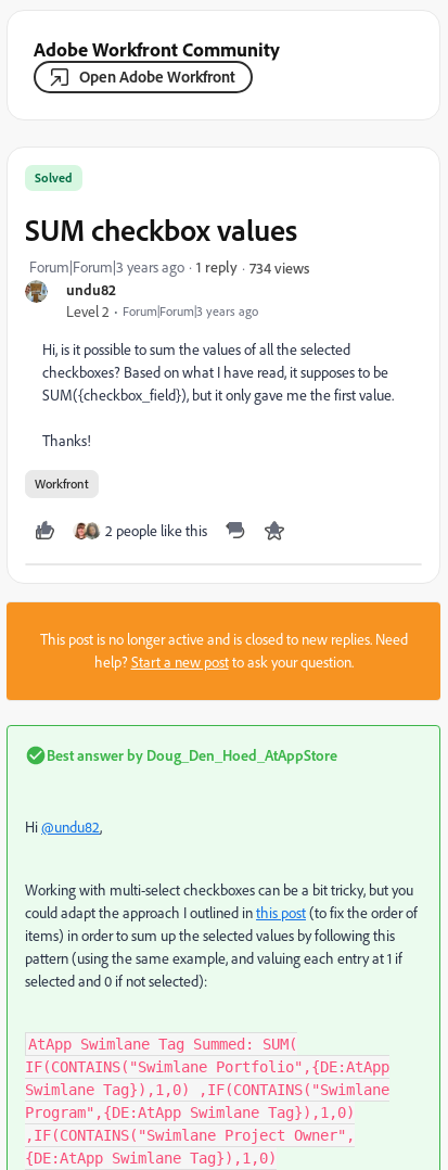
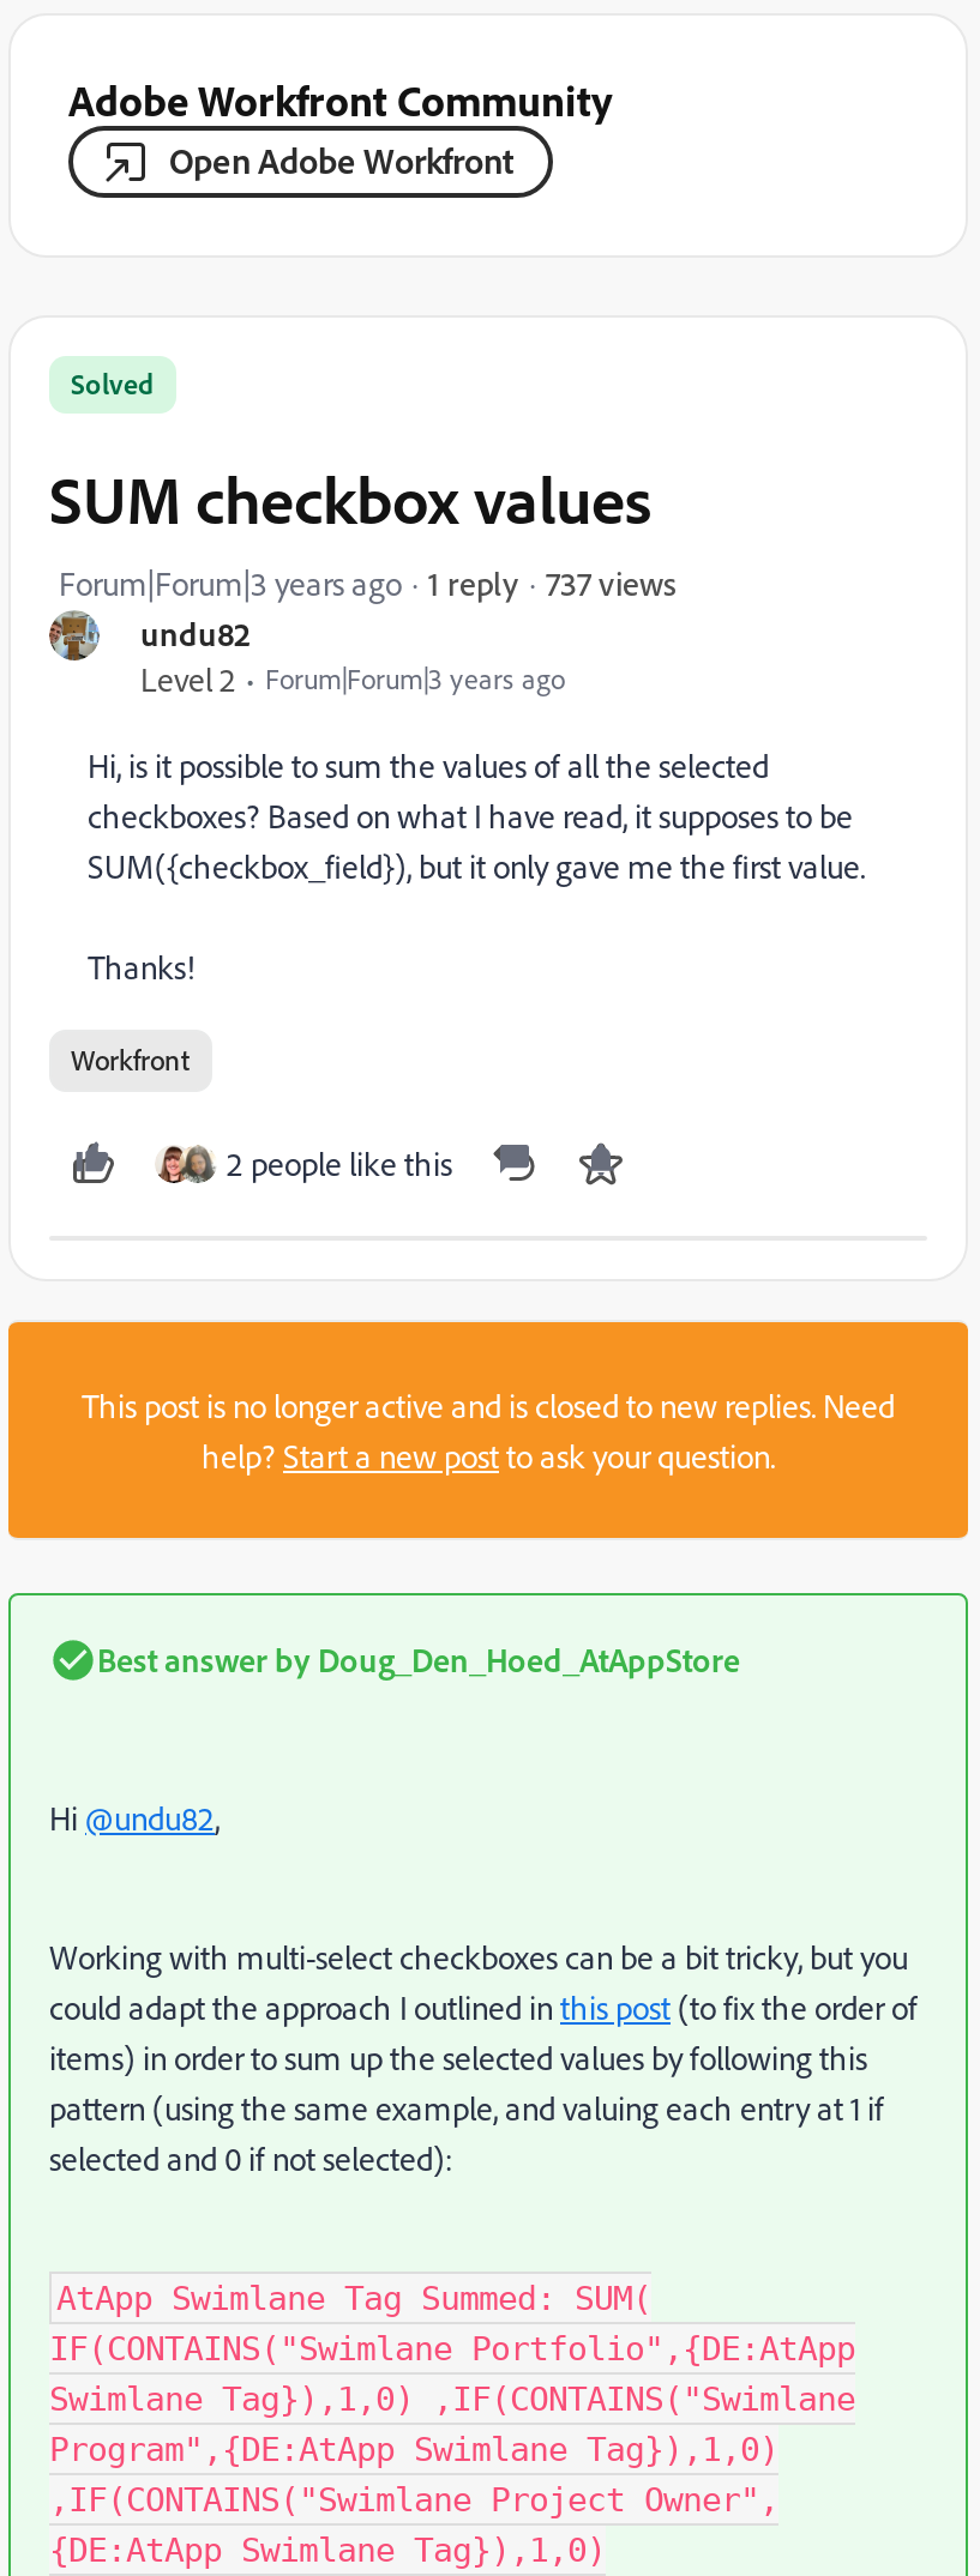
- 734 views
+ 737 views
